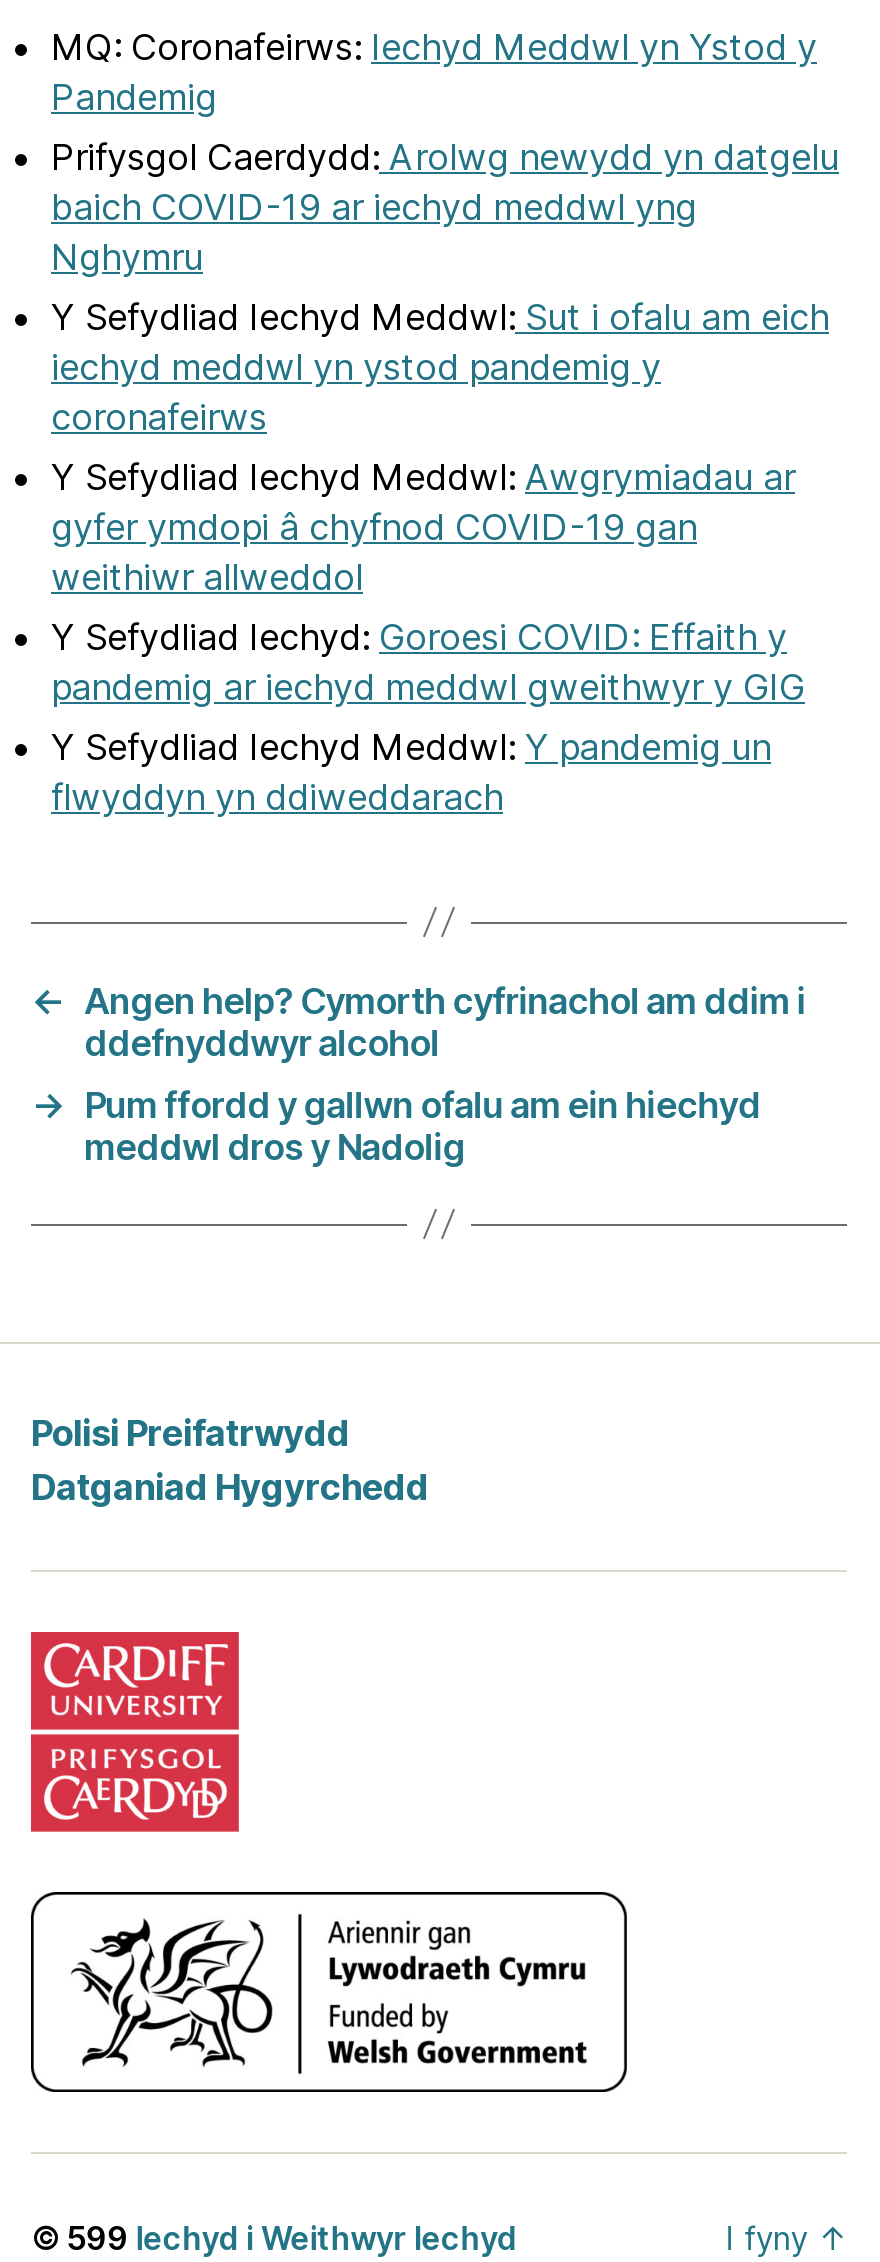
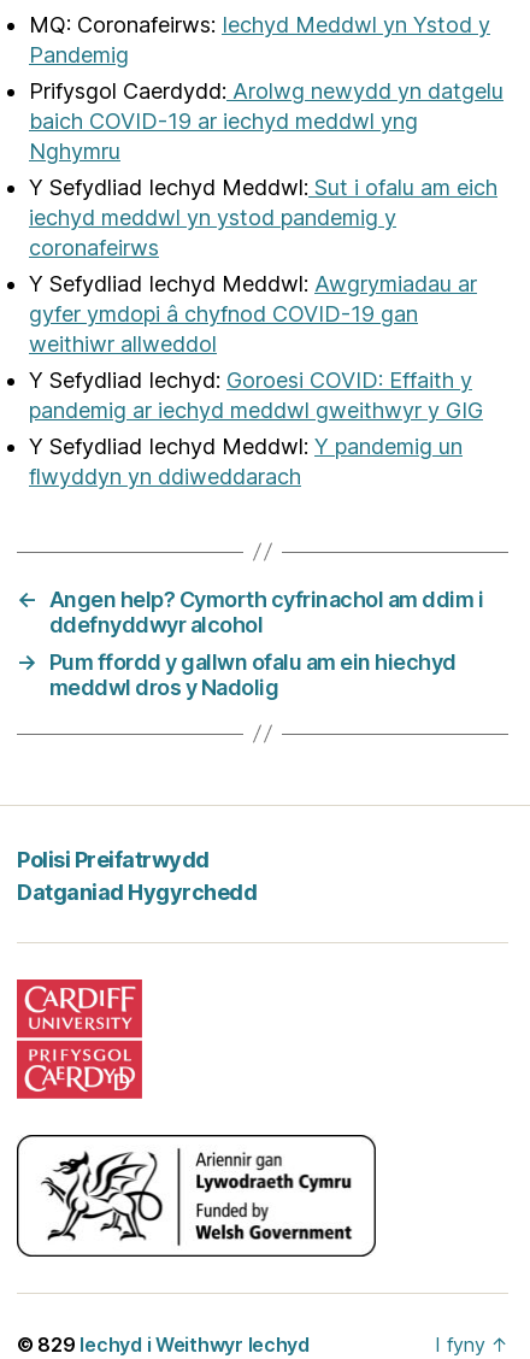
- © 599 Iechyd i Weithwyr Iechyd
+ © 829 Iechyd i Weithwyr Iechyd
